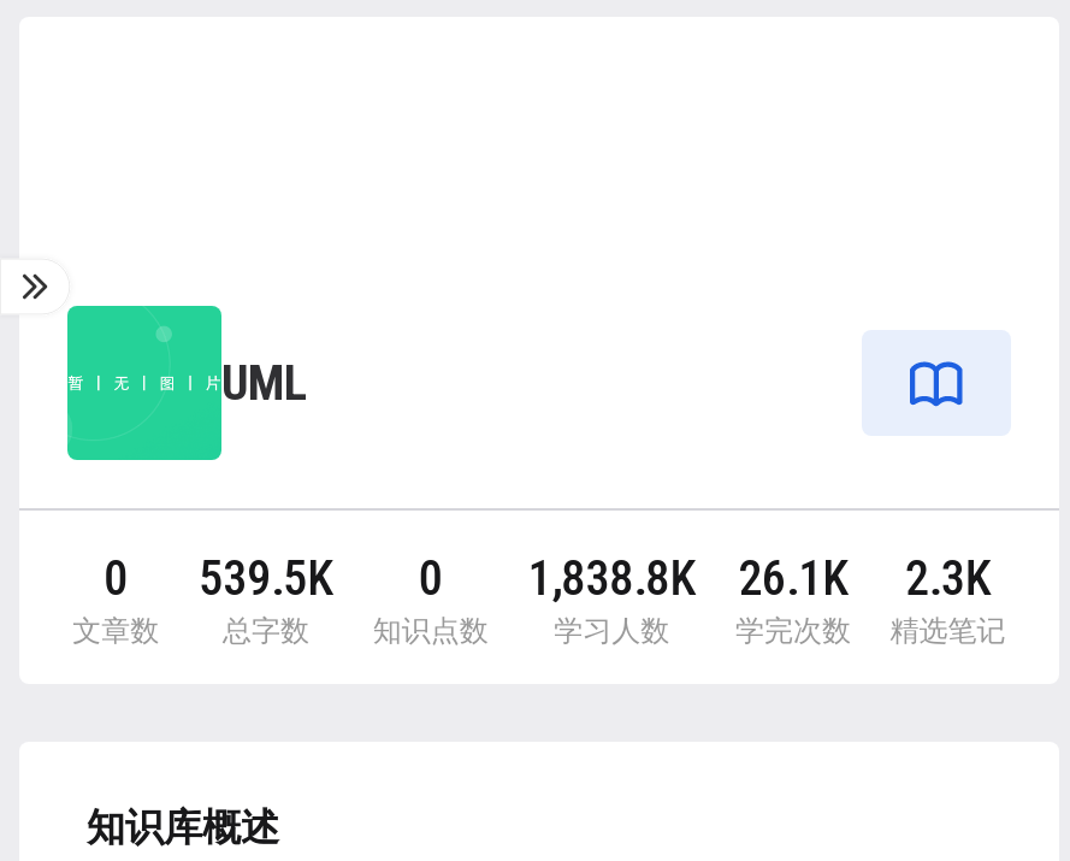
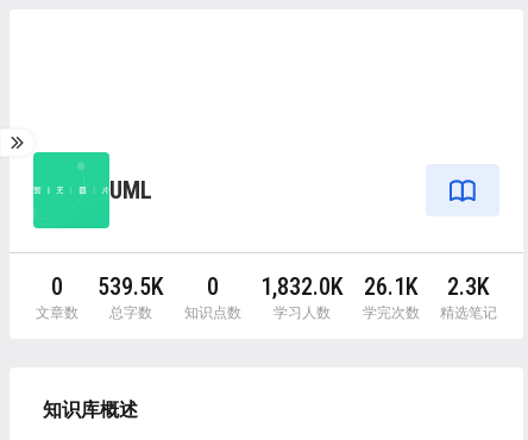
- 0 539.5K 0 1,838.8K 26.1K 2.3K
+ 0 539.5K 0 1,832.0K 26.1K 2.3K
